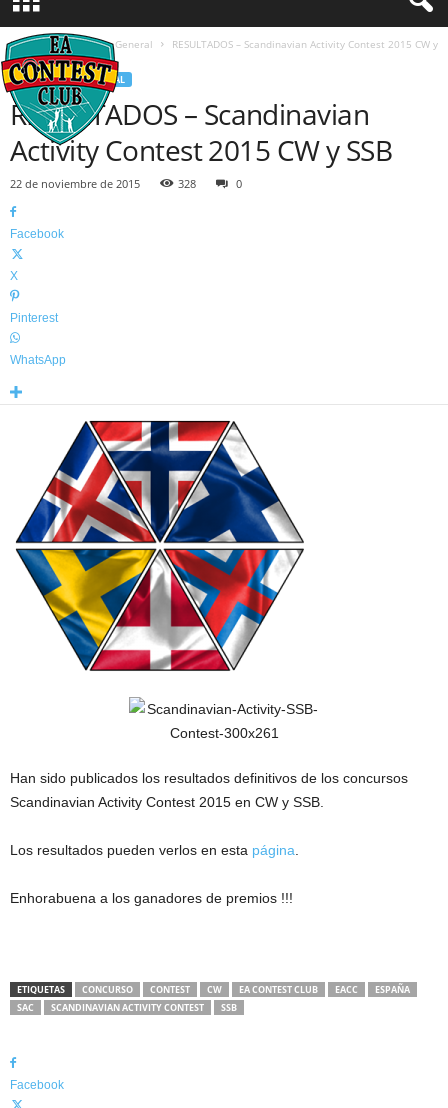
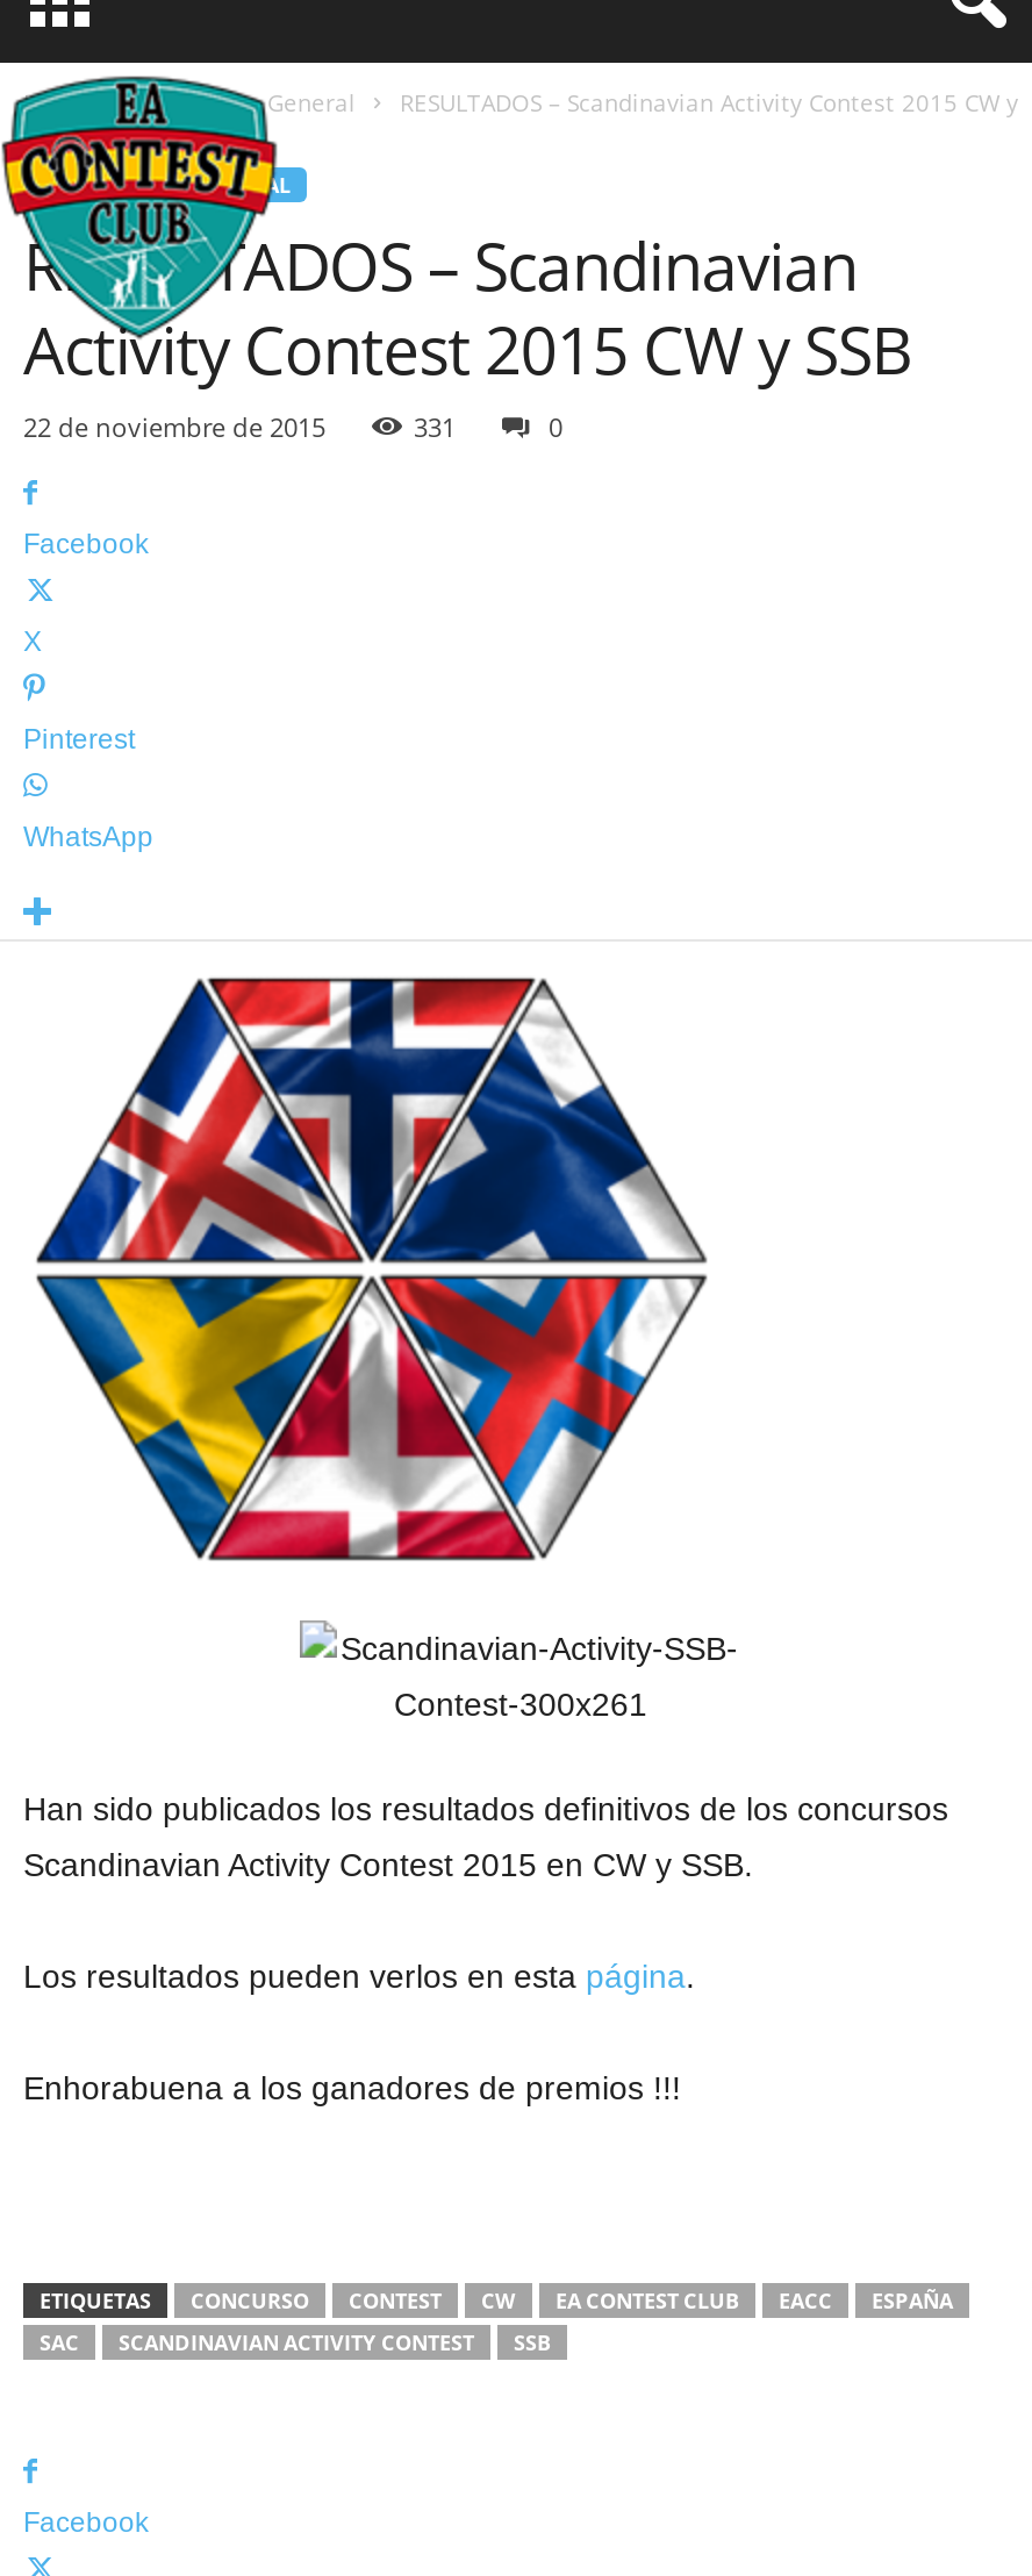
- 328
+ 331
